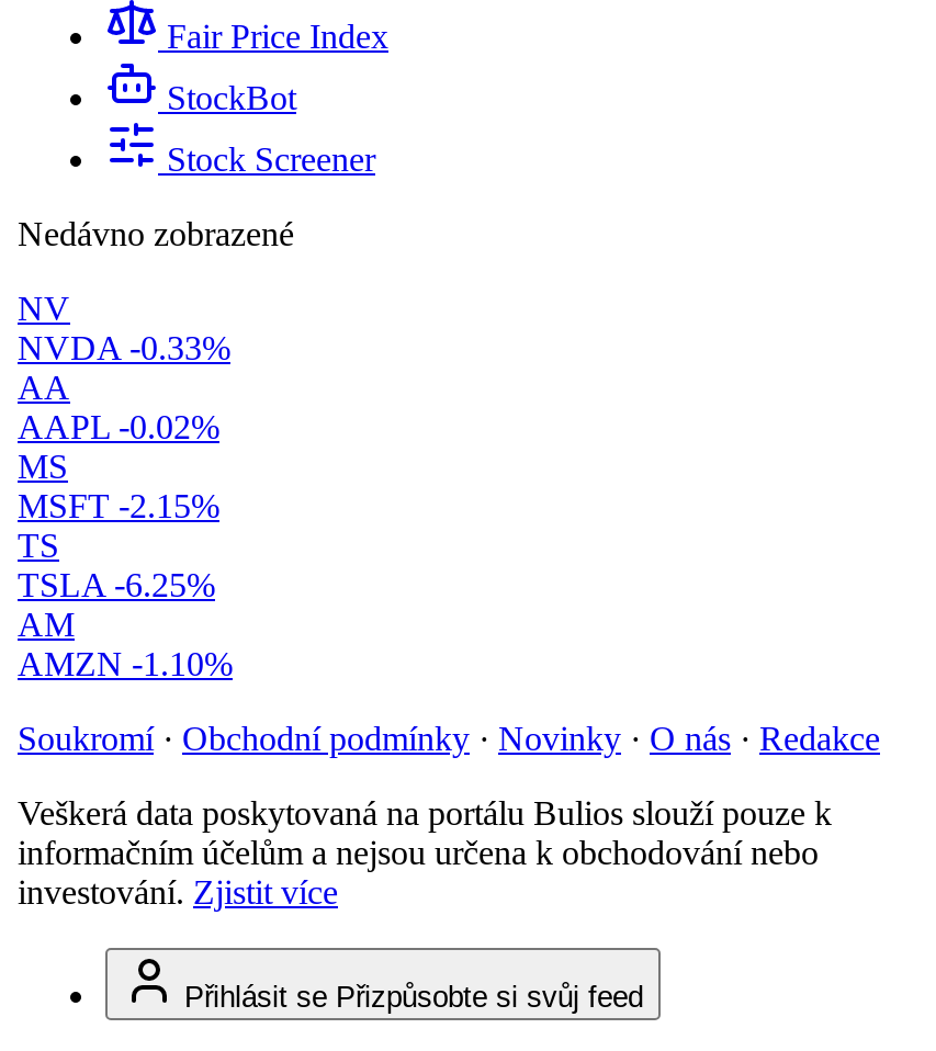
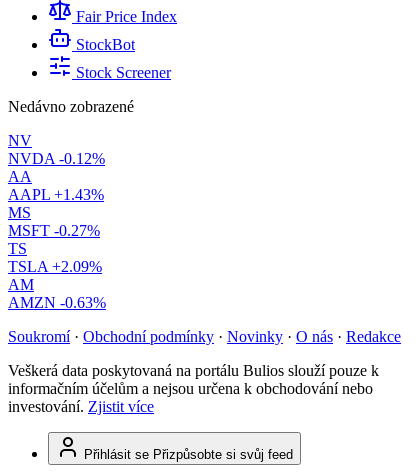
- NVDA -0.33%
+ NVDA -0.12%

- AAPL -0.02%
+ AAPL +1.43%

- MSFT -2.15%
+ MSFT -0.27%

- TSLA -6.25%
+ TSLA +2.09%

- AMZN -1.10%
+ AMZN -0.63%
